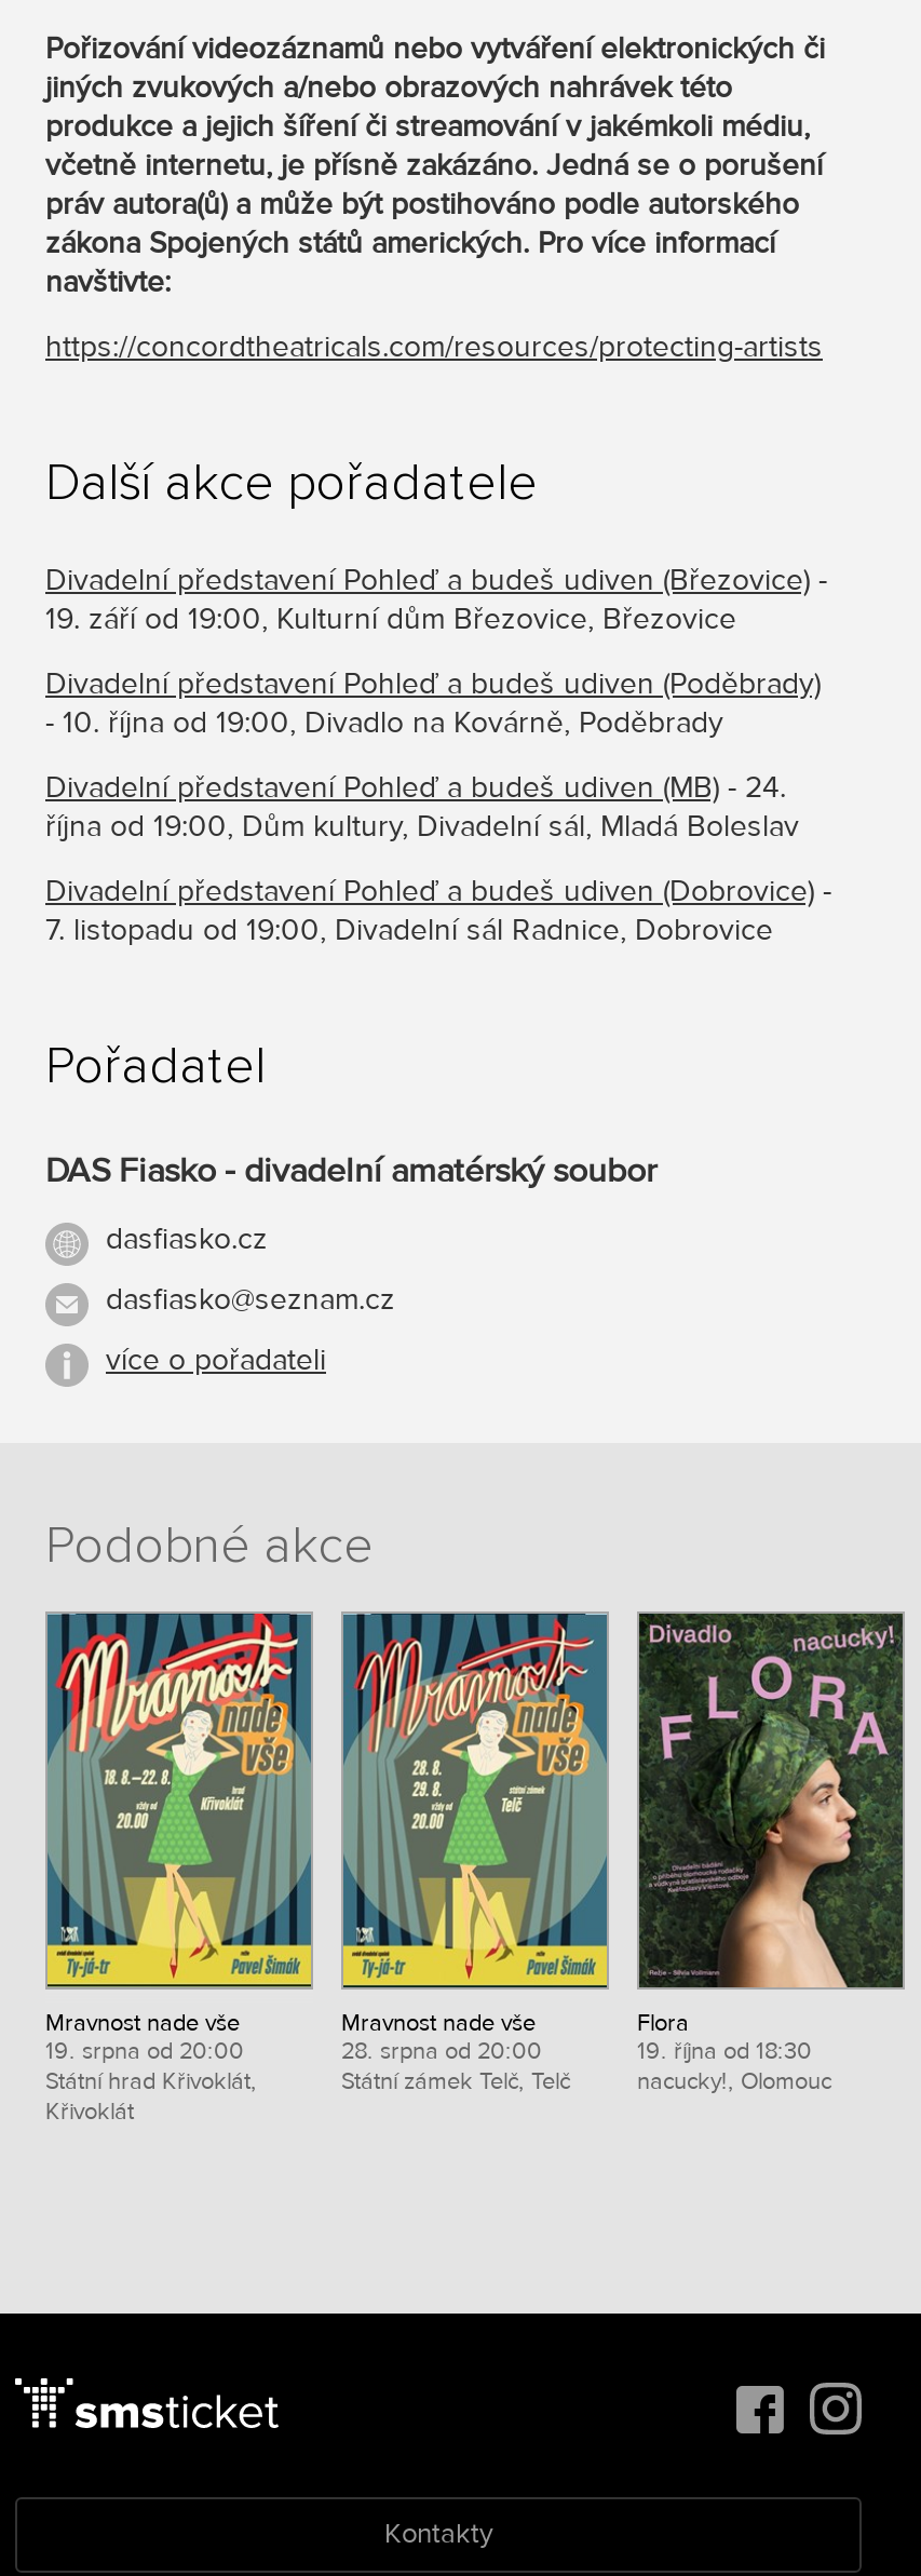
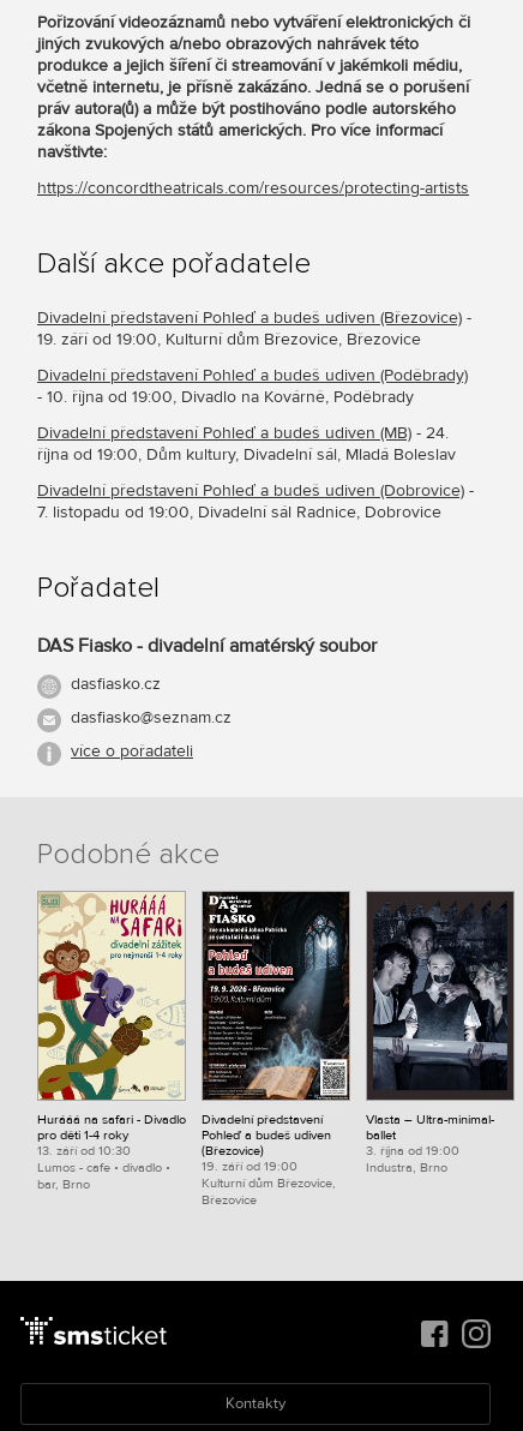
- [image]
- Mravnost nade vše
- 19. srpna od 20:00
- Státní hrad Křivoklát,
- Křivoklát
+ [image]
+ Hurááá na safari - Divadlo
+ pro děti 1-4 roky
+ 13. září od 10:30
+ Lumos - cafe • divadlo •
+ bar, Brno

- [image]
- Mravnost nade vše
- 28. srpna od 20:00
- Státní zámek Telč, Telč
+ [image]
+ Divadelní představení
+ Pohleď a budeš udiven
+ (Březovice)
+ 19. září od 19:00
+ Kulturní dům Březovice,
+ Březovice

- [image]
- Flora
- 19. října od 18:30
- nacucky!, Olomouc
+ [image]
+ Vlasta – Ultra-minimal-
+ ballet
+ 3. října od 19:00
+ Industra, Brno
